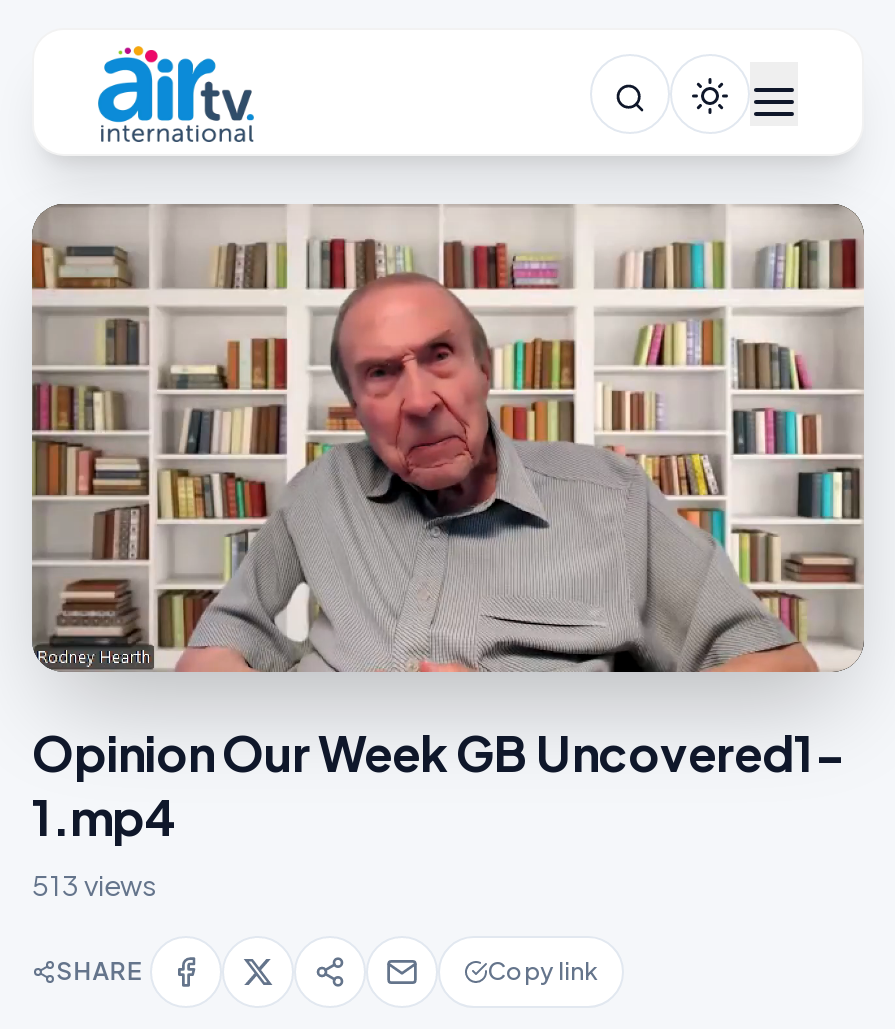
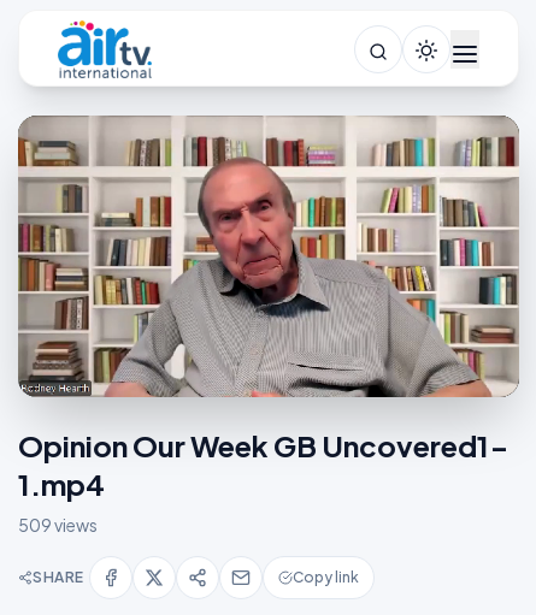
- 513 views
+ 509 views
